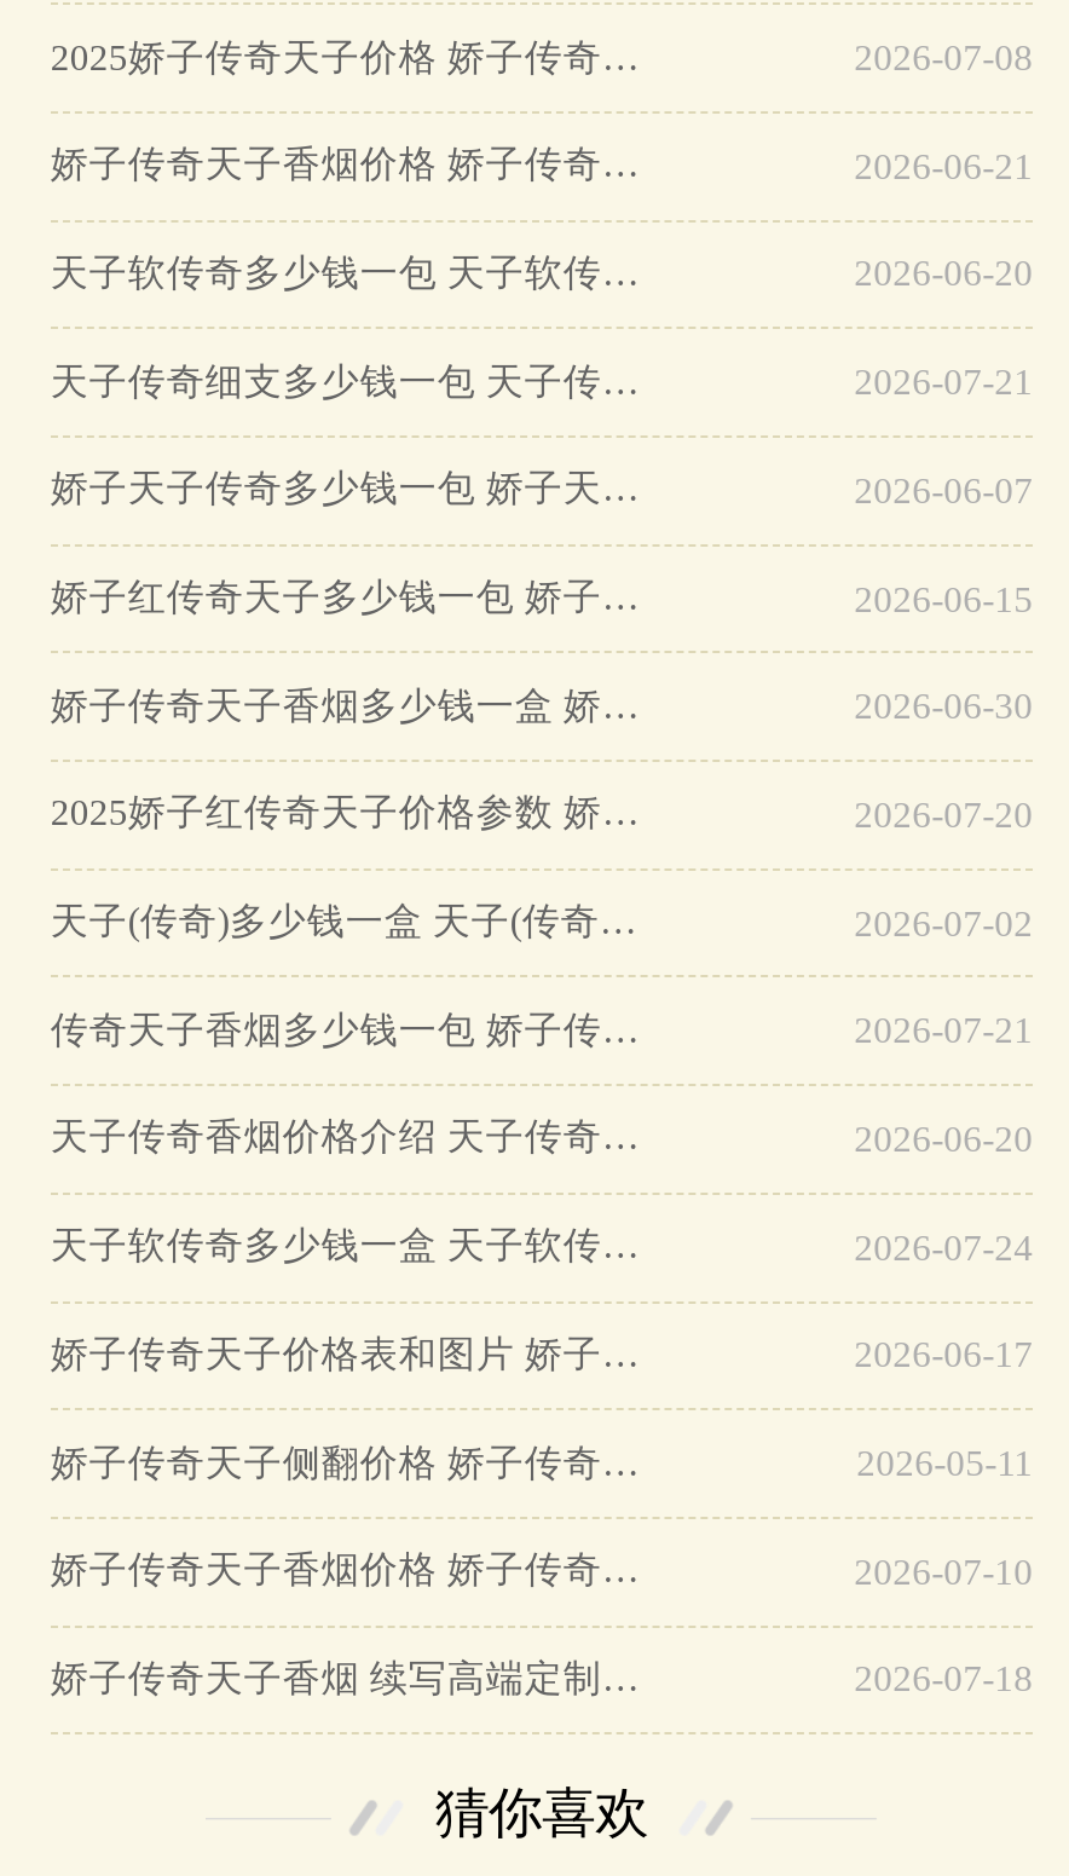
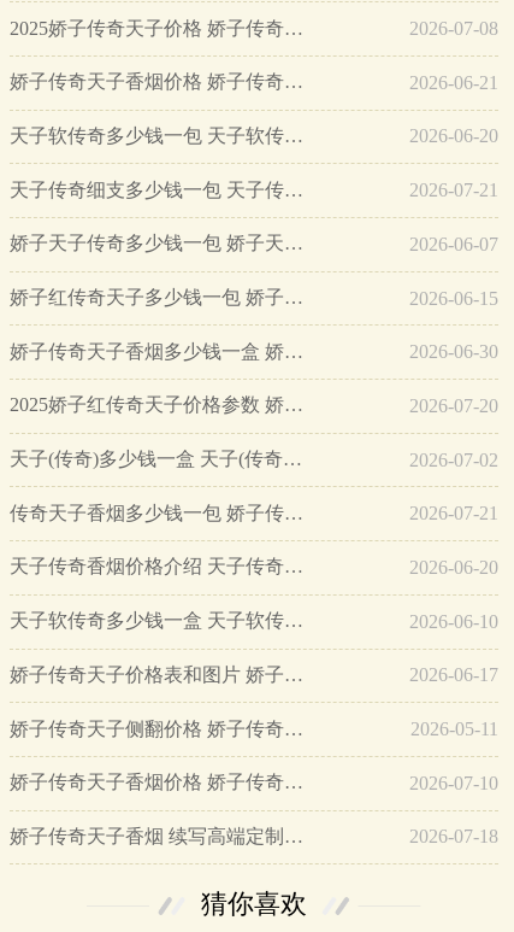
- 2026-07-24
+ 2026-06-10
